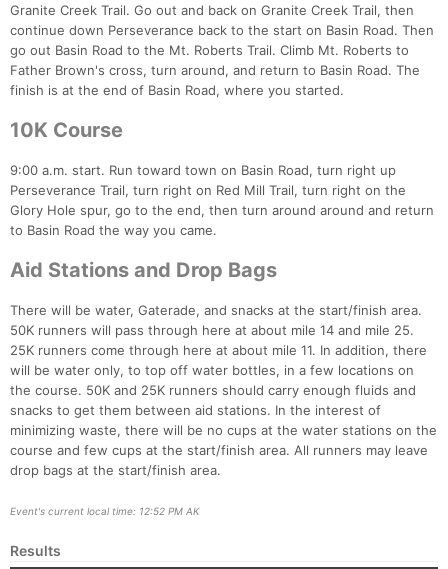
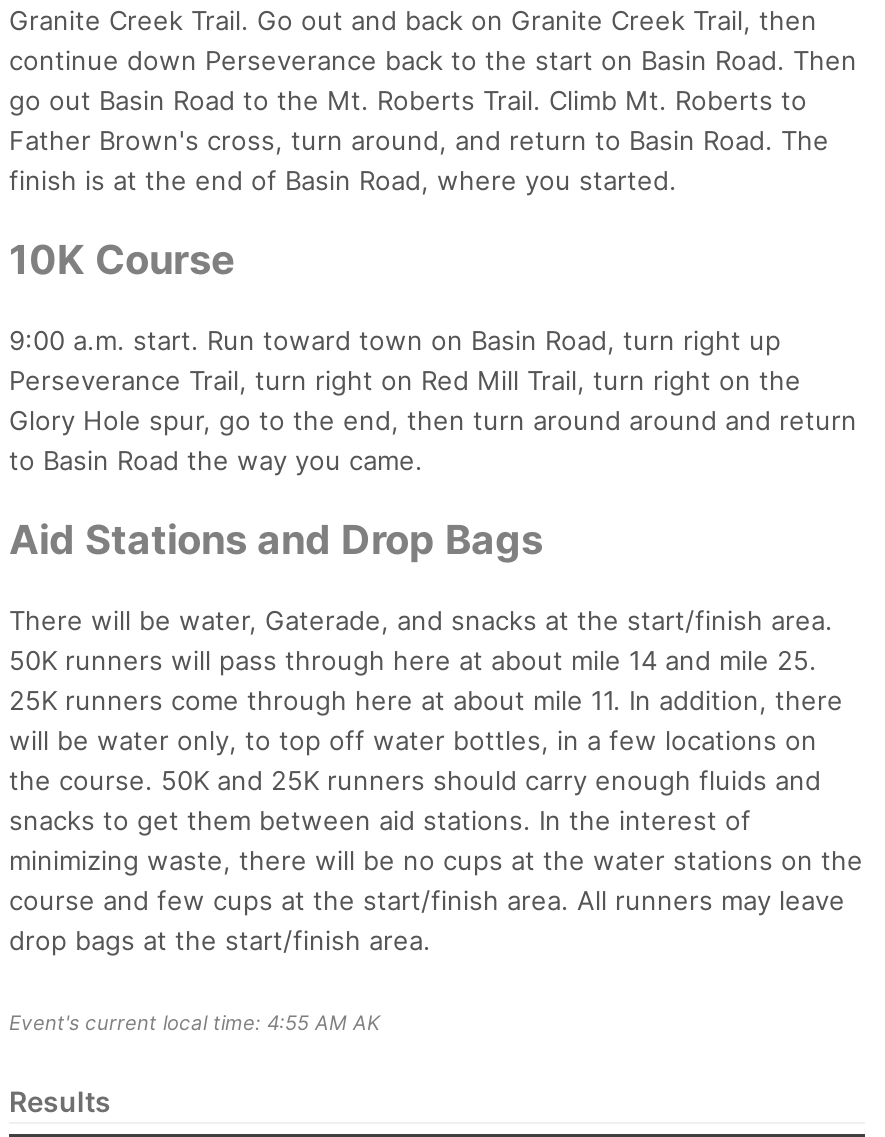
- Event's current local time: 12:52 PM AK
+ Event's current local time: 4:55 AM AK
